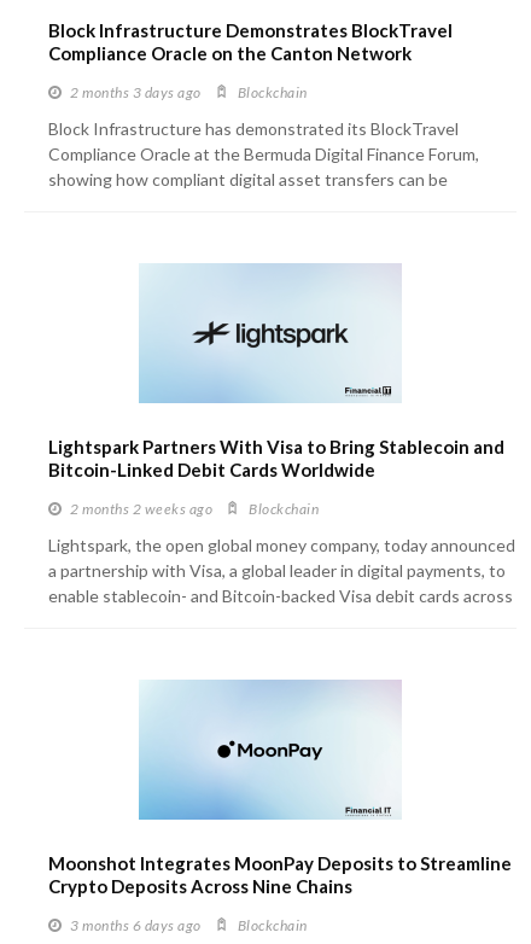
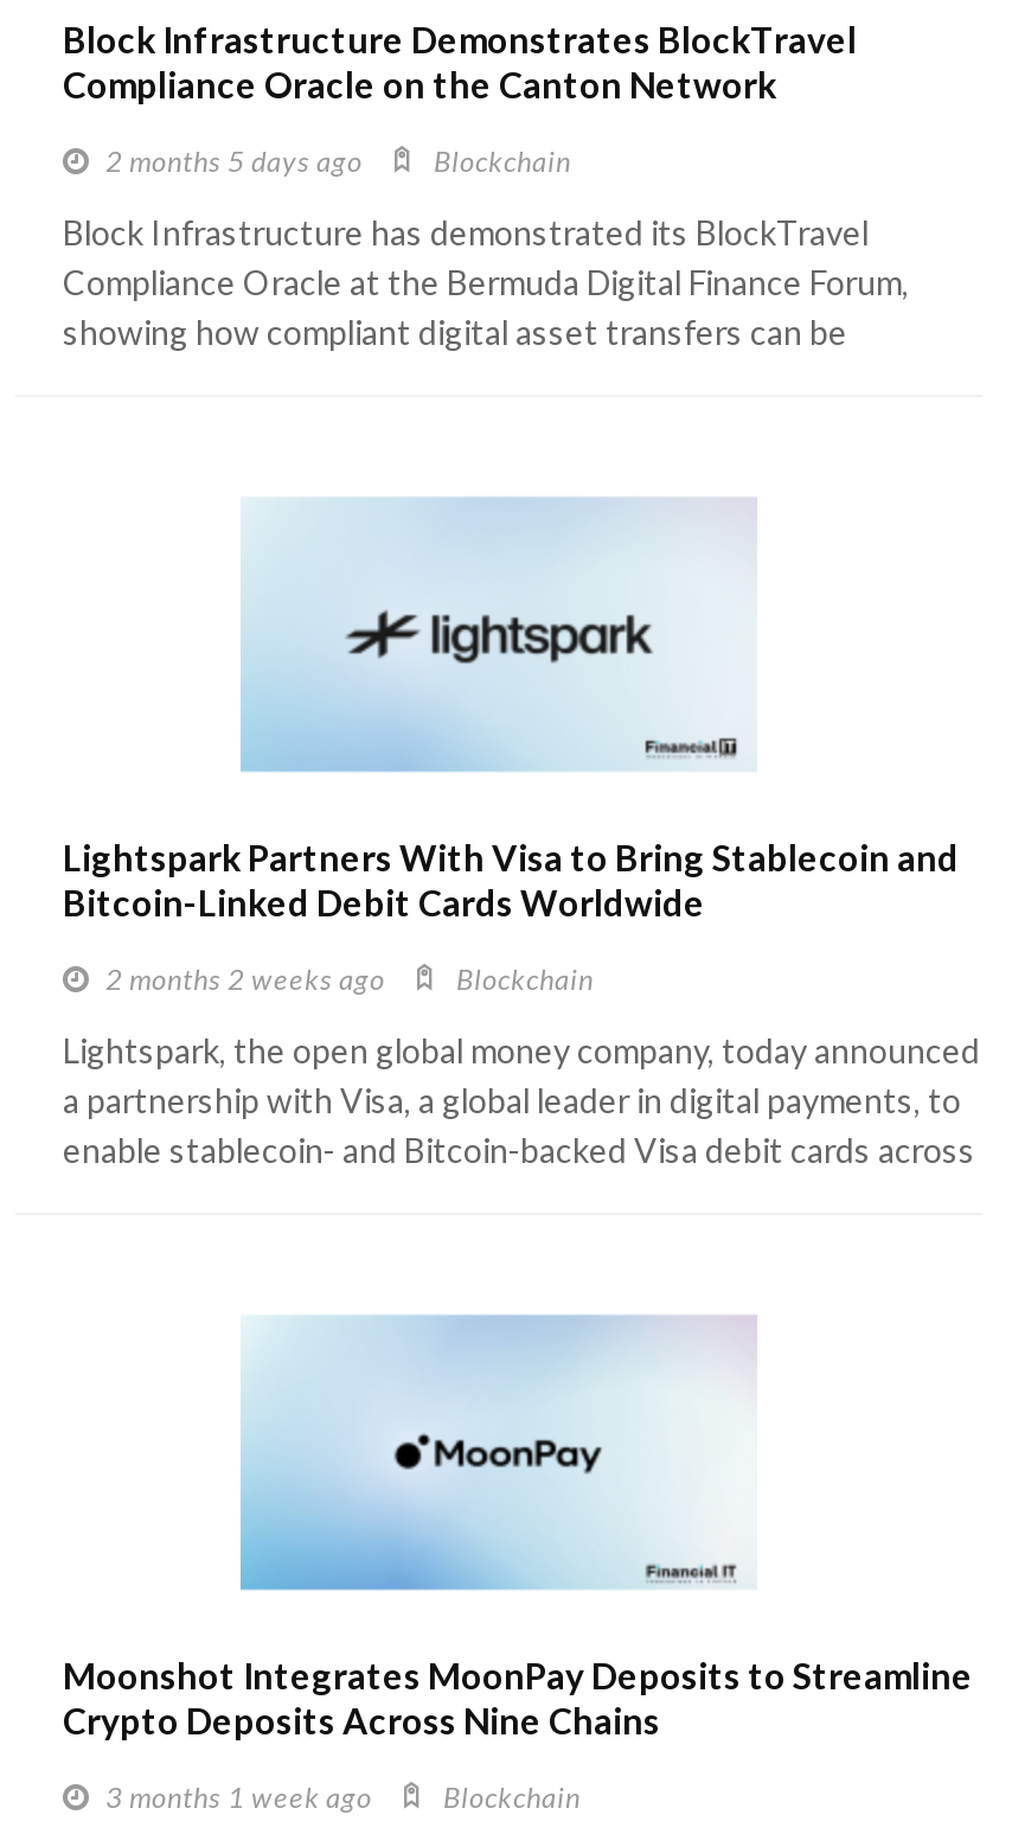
- 2 months 3 days ago
+ 2 months 5 days ago

- 3 months 6 days ago
+ 3 months 1 week ago
